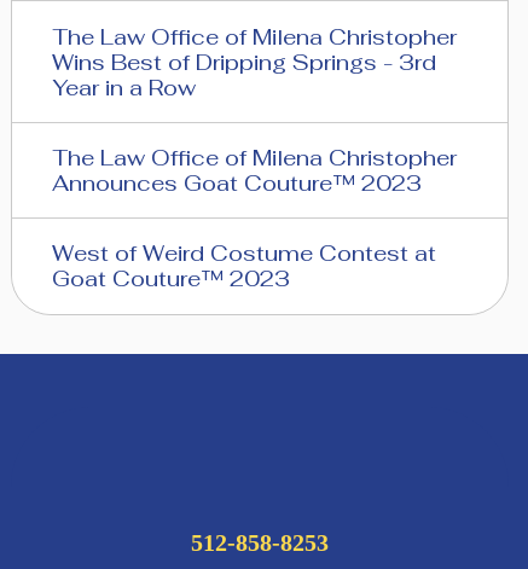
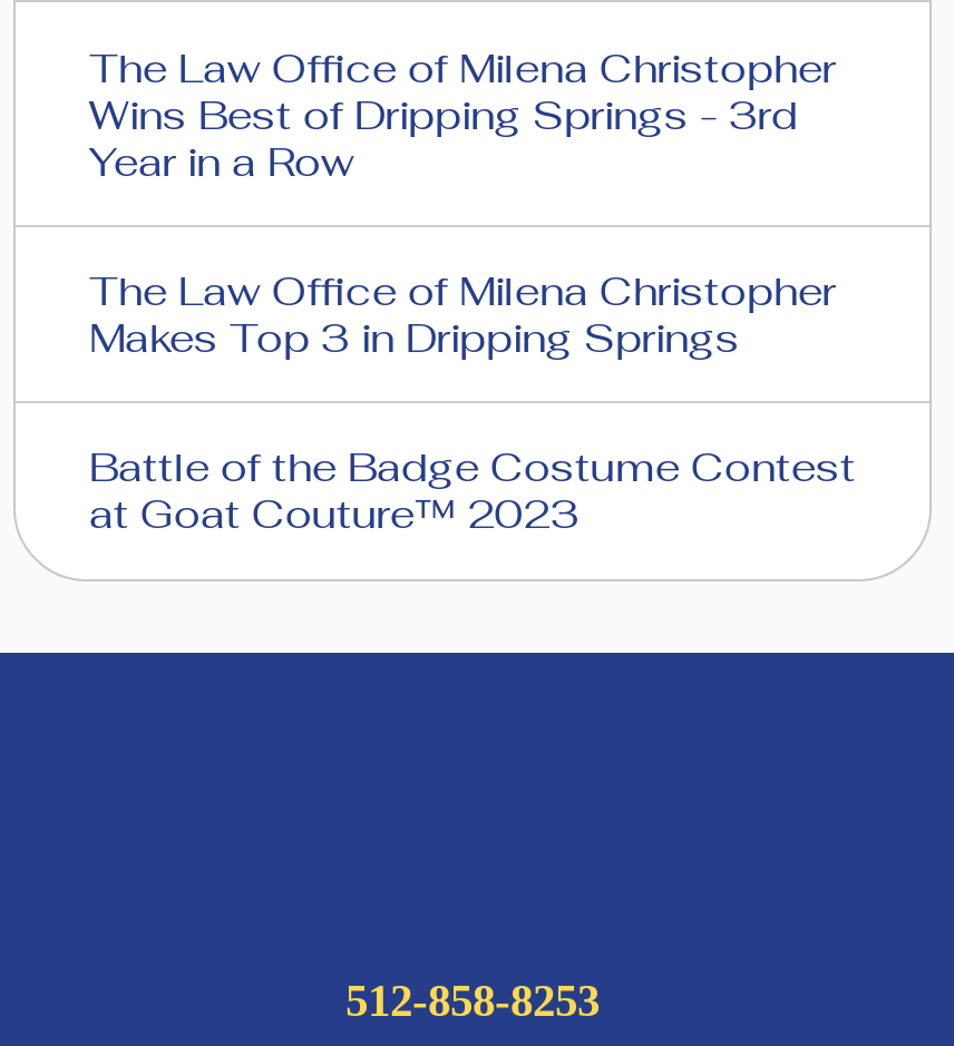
- Announces Goat Couture™ 2023
+ Makes Top 3 in Dripping Springs

- West of Weird Costume Contest at
- Goat Couture™ 2023
+ Battle of the Badge Costume Contest
+ at Goat Couture™ 2023
